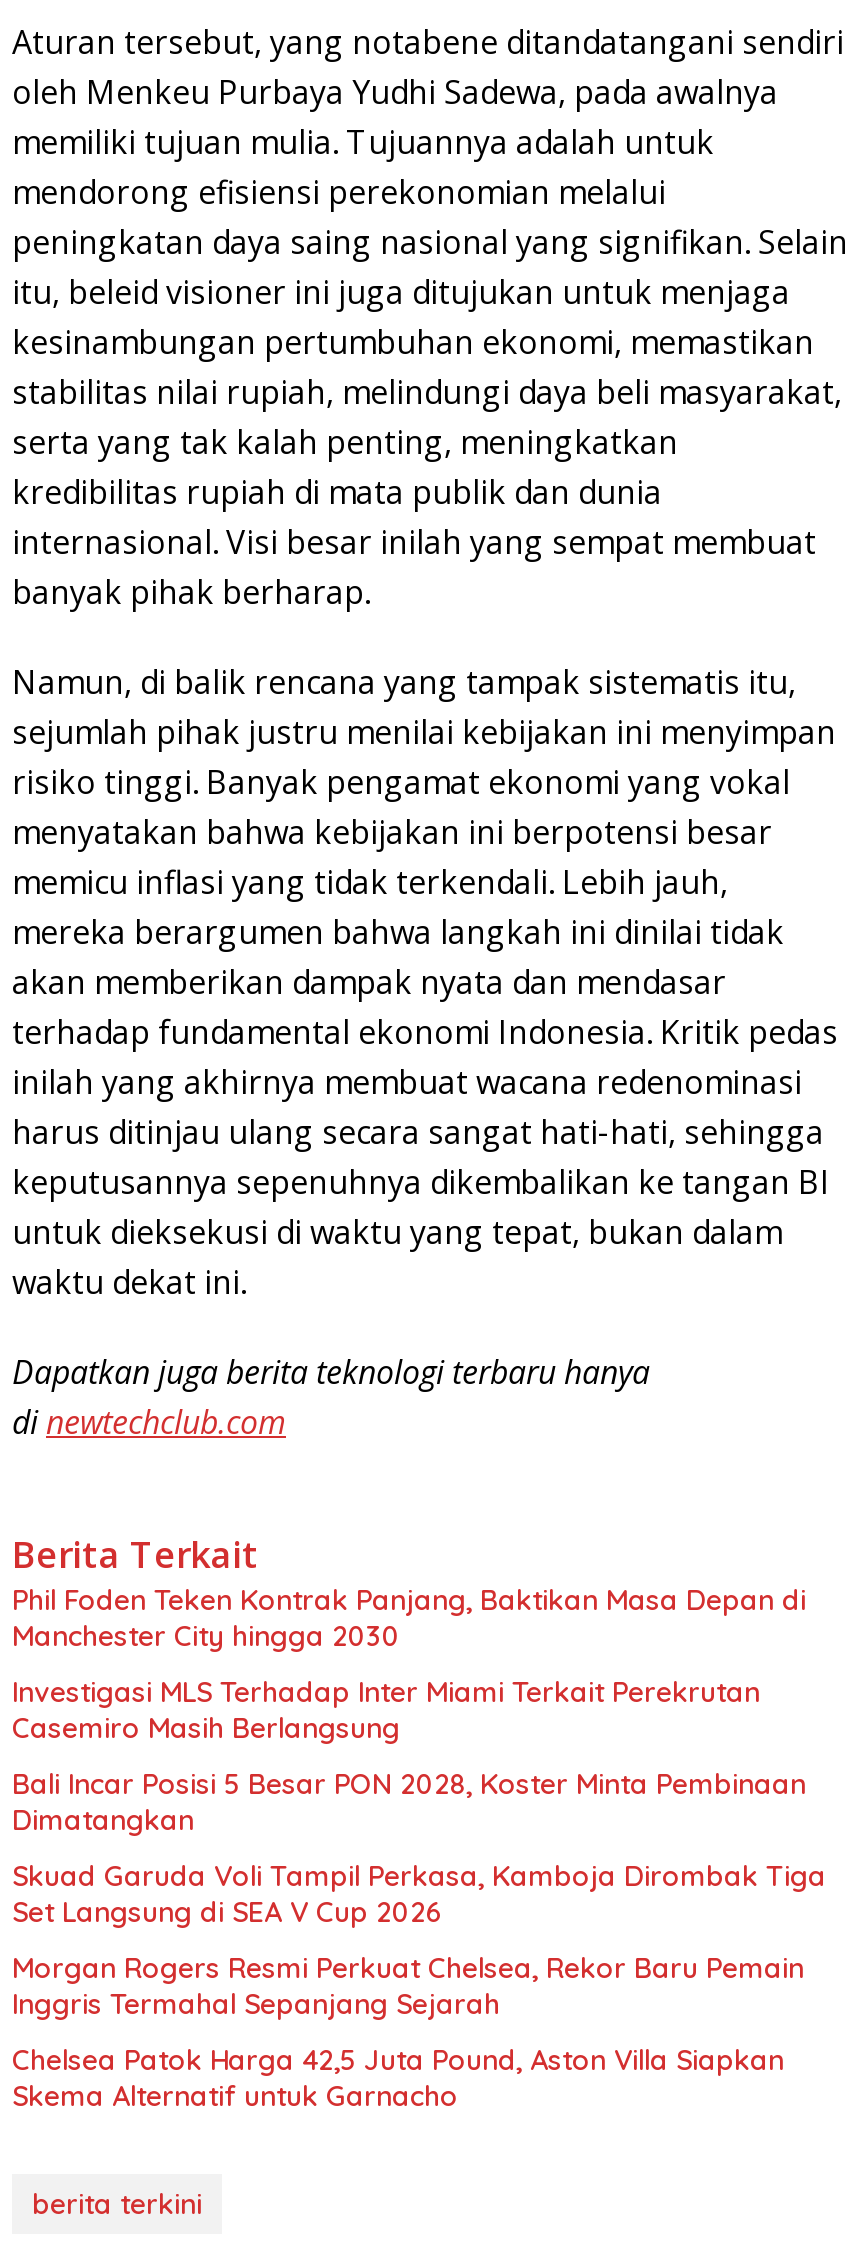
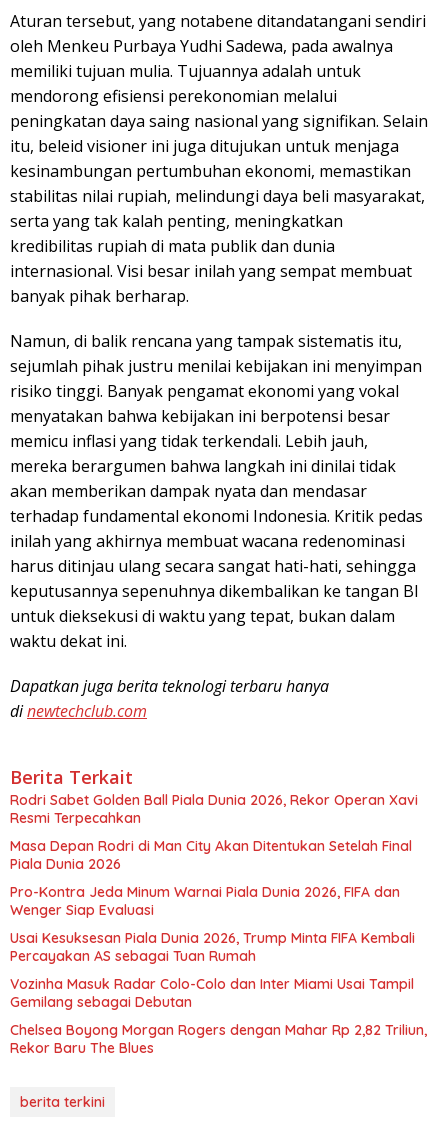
- Phil Foden Teken Kontrak Panjang, Baktikan Masa Depan di
- Manchester City hingga 2030
+ Rodri Sabet Golden Ball Piala Dunia 2026, Rekor Operan Xavi
+ Resmi Terpecahkan

- Investigasi MLS Terhadap Inter Miami Terkait Perekrutan
- Casemiro Masih Berlangsung
+ Masa Depan Rodri di Man City Akan Ditentukan Setelah Final
+ Piala Dunia 2026

- Bali Incar Posisi 5 Besar PON 2028, Koster Minta Pembinaan
- Dimatangkan
+ Pro-Kontra Jeda Minum Warnai Piala Dunia 2026, FIFA dan
+ Wenger Siap Evaluasi

- Skuad Garuda Voli Tampil Perkasa, Kamboja Dirombak Tiga
- Set Langsung di SEA V Cup 2026
+ Usai Kesuksesan Piala Dunia 2026, Trump Minta FIFA Kembali
+ Percayakan AS sebagai Tuan Rumah

- Morgan Rogers Resmi Perkuat Chelsea, Rekor Baru Pemain
- Inggris Termahal Sepanjang Sejarah
+ Vozinha Masuk Radar Colo-Colo dan Inter Miami Usai Tampil
+ Gemilang sebagai Debutan

- Chelsea Patok Harga 42,5 Juta Pound, Aston Villa Siapkan
- Skema Alternatif untuk Garnacho
+ Chelsea Boyong Morgan Rogers dengan Mahar Rp 2,82 Triliun,
+ Rekor Baru The Blues
